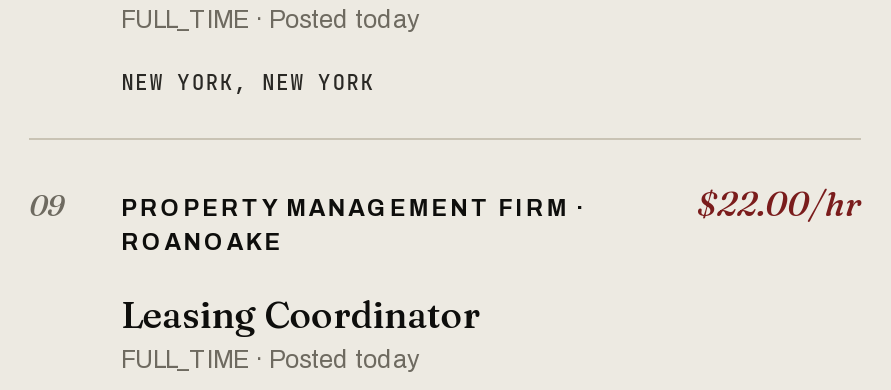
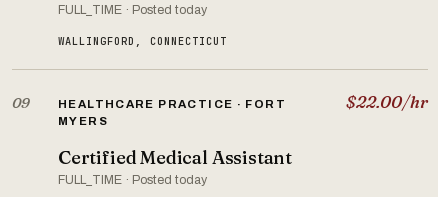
- NEW YORK, NEW YORK
+ WALLINGFORD, CONNECTICUT

- PROPERTY MANAGEMENT FIRM ·
- ROANOAKE
+ HEALTHCARE PRACTICE · FORT
+ MYERS

- Leasing Coordinator
+ Certified Medical Assistant
